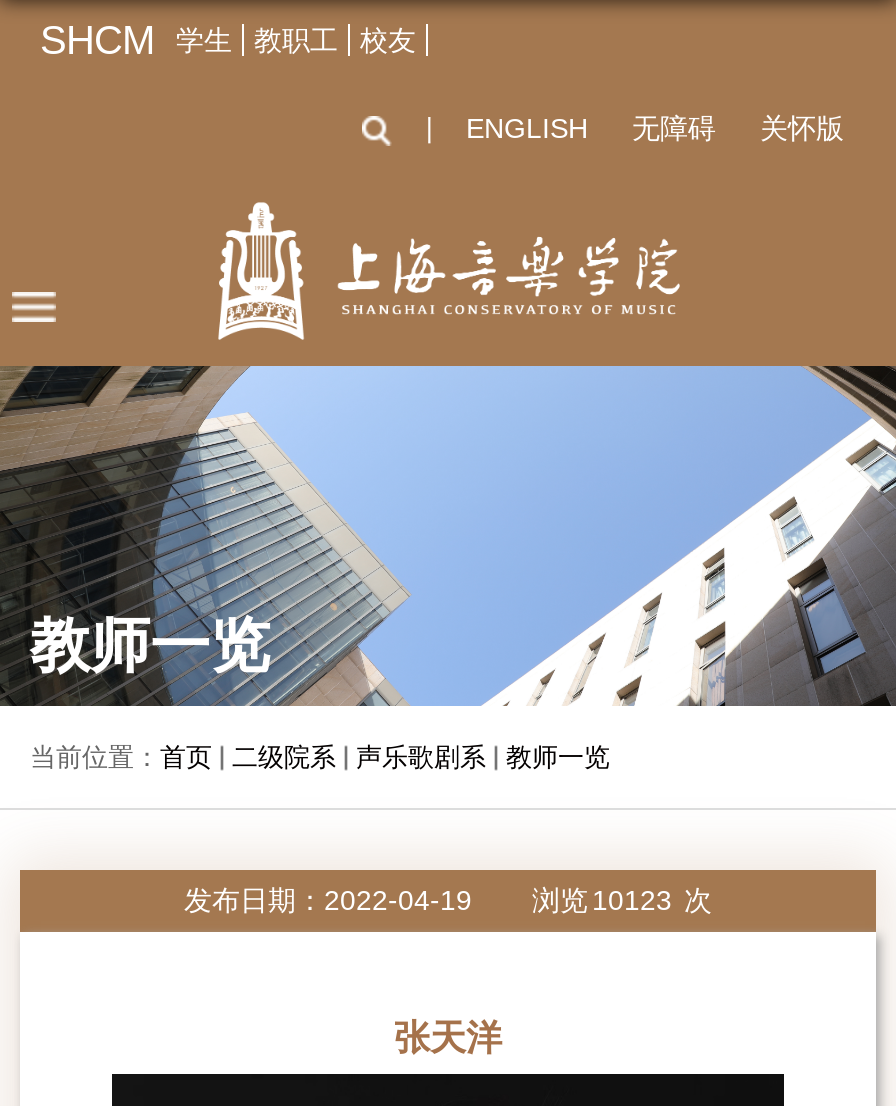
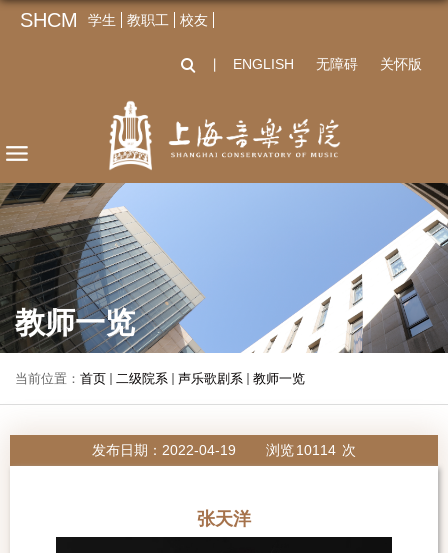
- 发布日期：2022-04-19 浏览 10123 次
+ 发布日期：2022-04-19 浏览 10114 次
